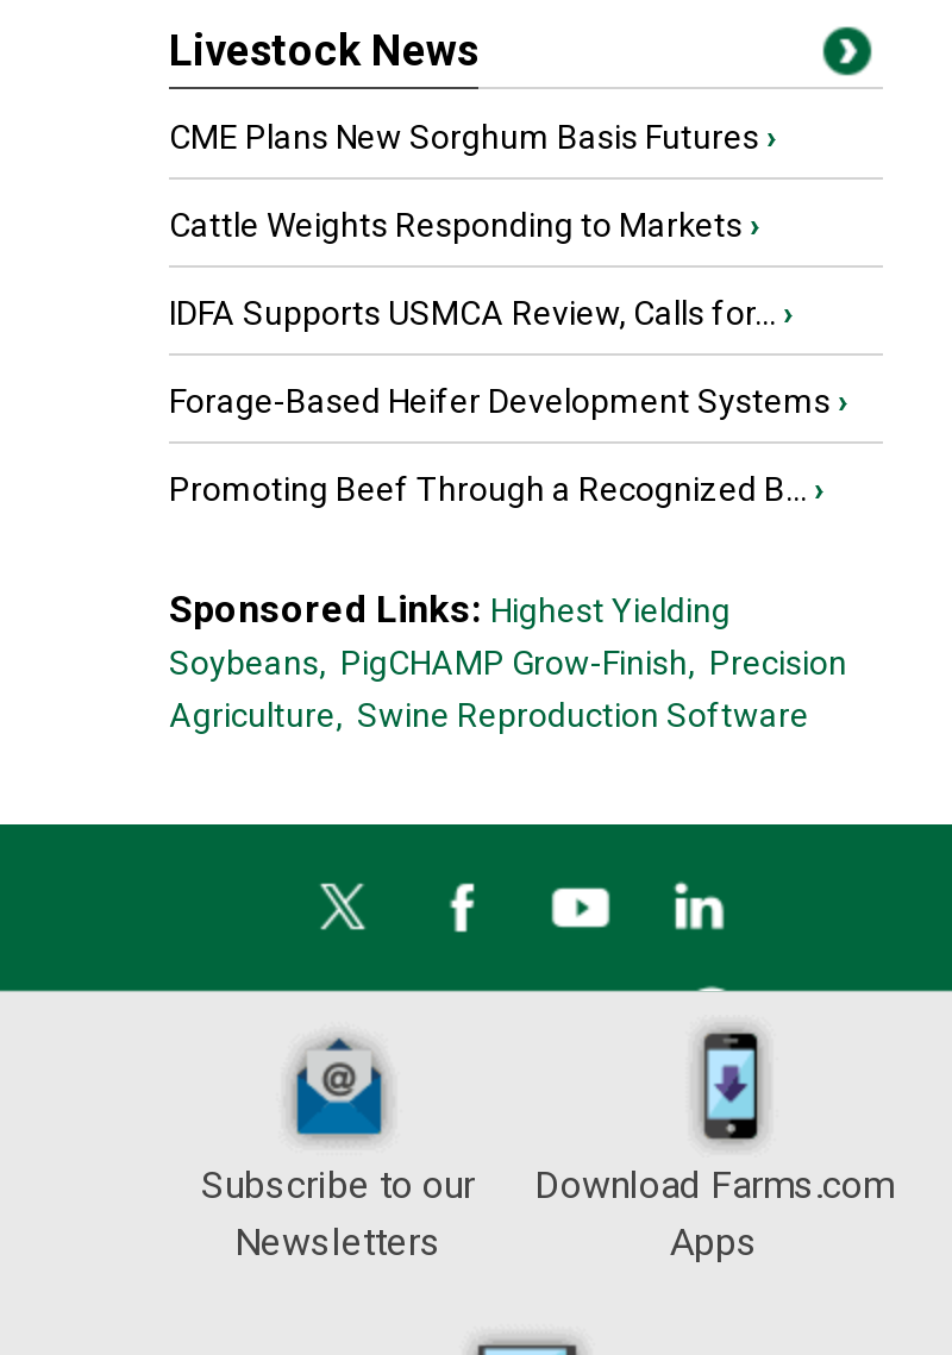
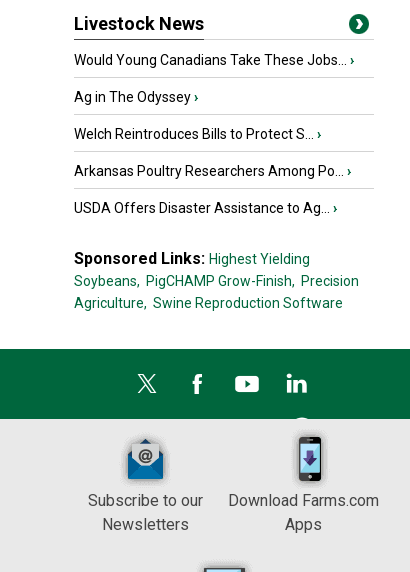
- CME Plans New Sorghum Basis Futures ›
+ Would Young Canadians Take These Jobs... ›

- Cattle Weights Responding to Markets ›
+ Ag in The Odyssey ›

- IDFA Supports USMCA Review, Calls for... ›
+ Welch Reintroduces Bills to Protect S... ›

- Forage-Based Heifer Development Systems ›
+ Arkansas Poultry Researchers Among Po... ›

- Promoting Beef Through a Recognized B... ›
+ USDA Offers Disaster Assistance to Ag... ›
